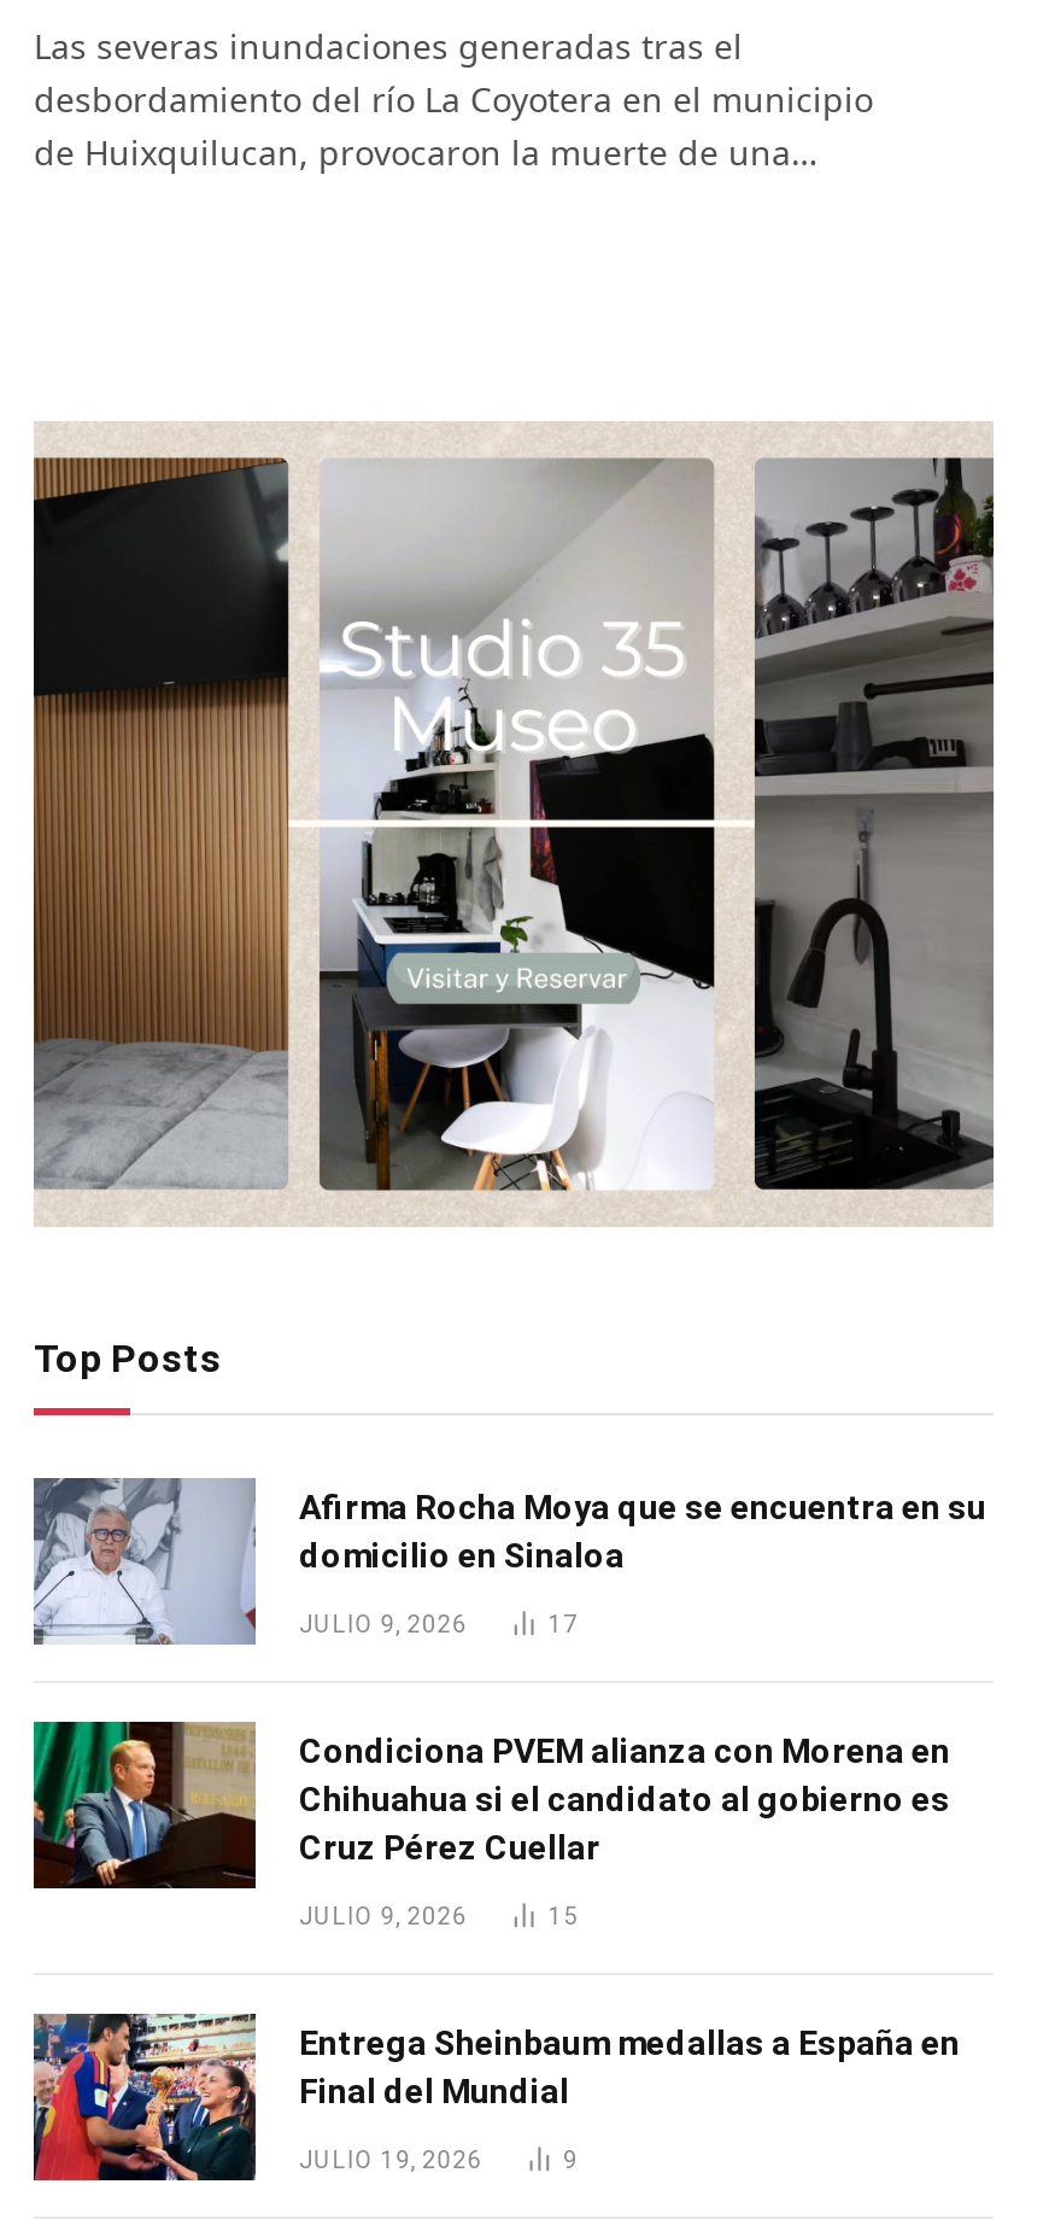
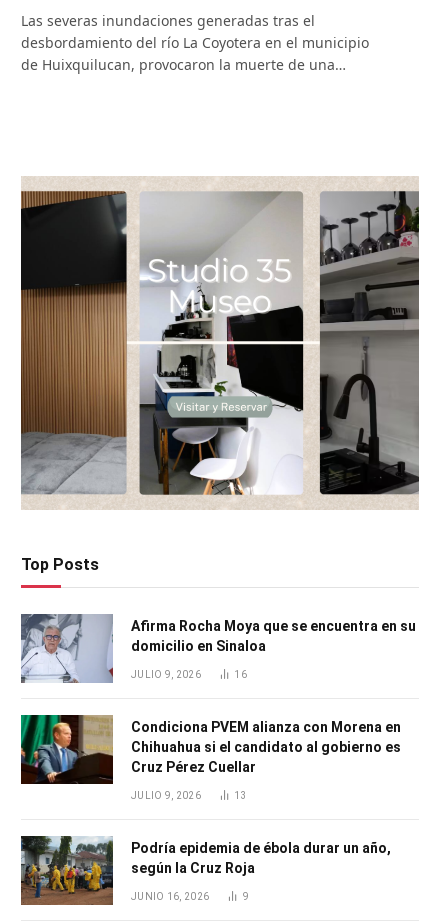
- 17
+ 16

- 15
+ 13

- [image]
- Entrega Sheinbaum medallas a España en
- Final del Mundial
+ [image]
+ Podría epidemia de ébola durar un año,
+ según la Cruz Roja

- JULIO 19, 2026
+ JUNIO 16, 2026
